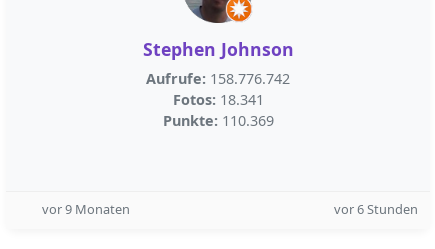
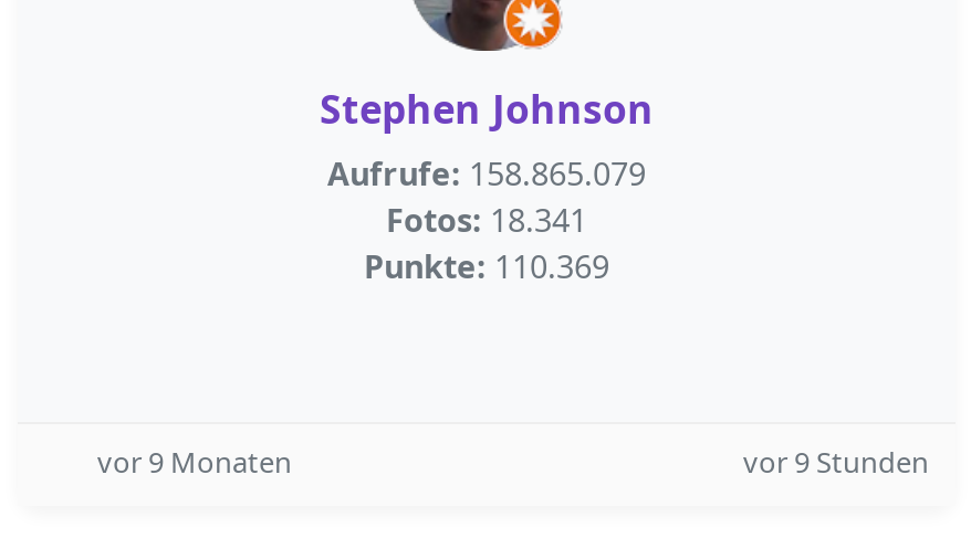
- Aufrufe: 158.776.742
+ Aufrufe: 158.865.079

- vor 6 Stunden
+ vor 9 Stunden
